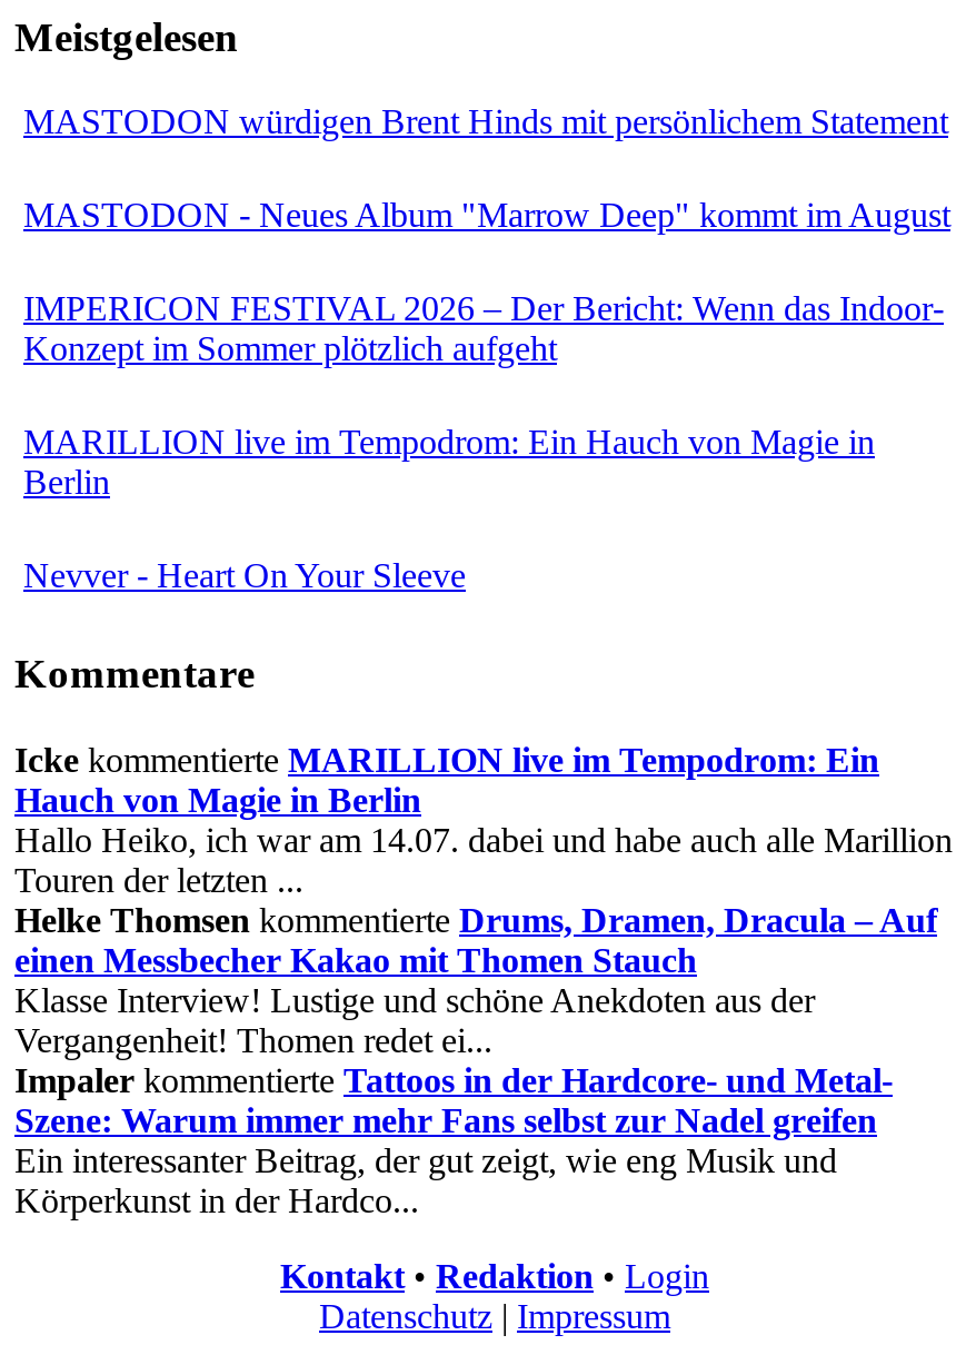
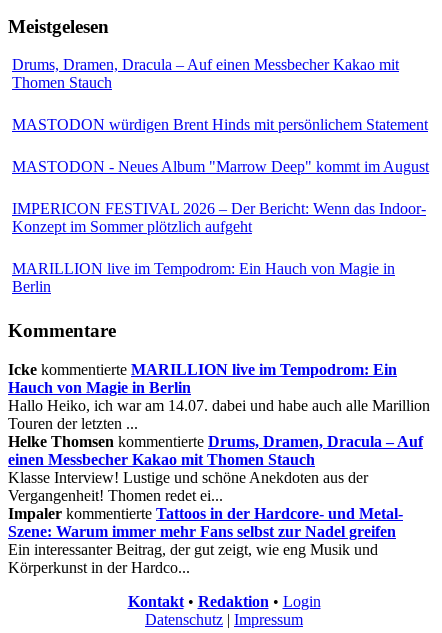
+ Drums, Dramen, Dracula – Auf einen Messbecher Kakao mit
+ Thomen Stauch

moved down: MASTODON würdigen Brent Hinds mit persönlichem Statement | MASTODON - Neues Album "Marrow Deep" kommt im August | IMPERICON FESTIVAL 2026 – Der Bericht: Wenn das Indoor- | Konzept im Sommer plötzlich aufgeht | MARILLION live im Tempodrom: Ein Hauch von Magie in | Berlin

- Nevver - Heart On Your Sleeve
